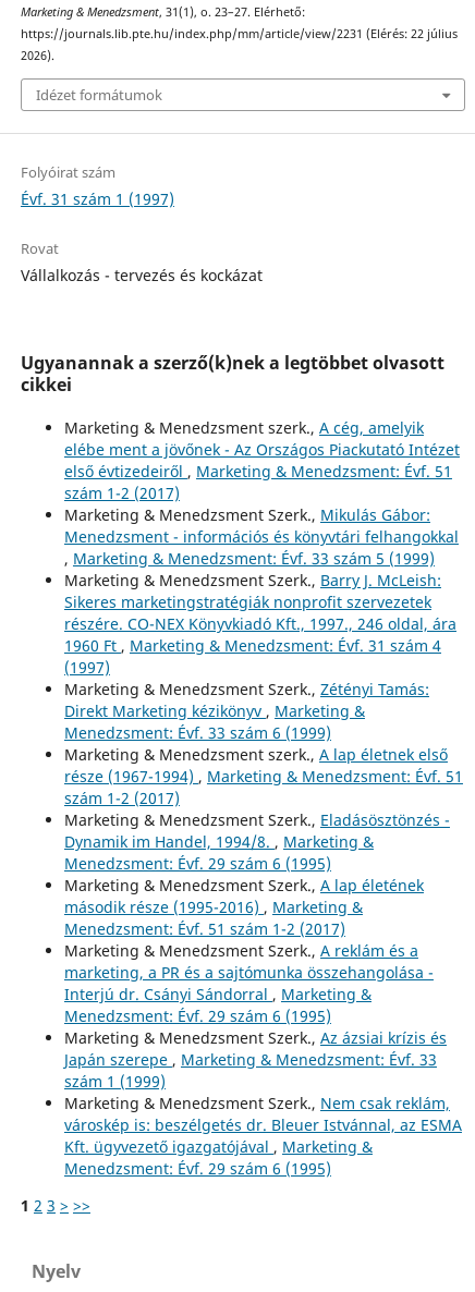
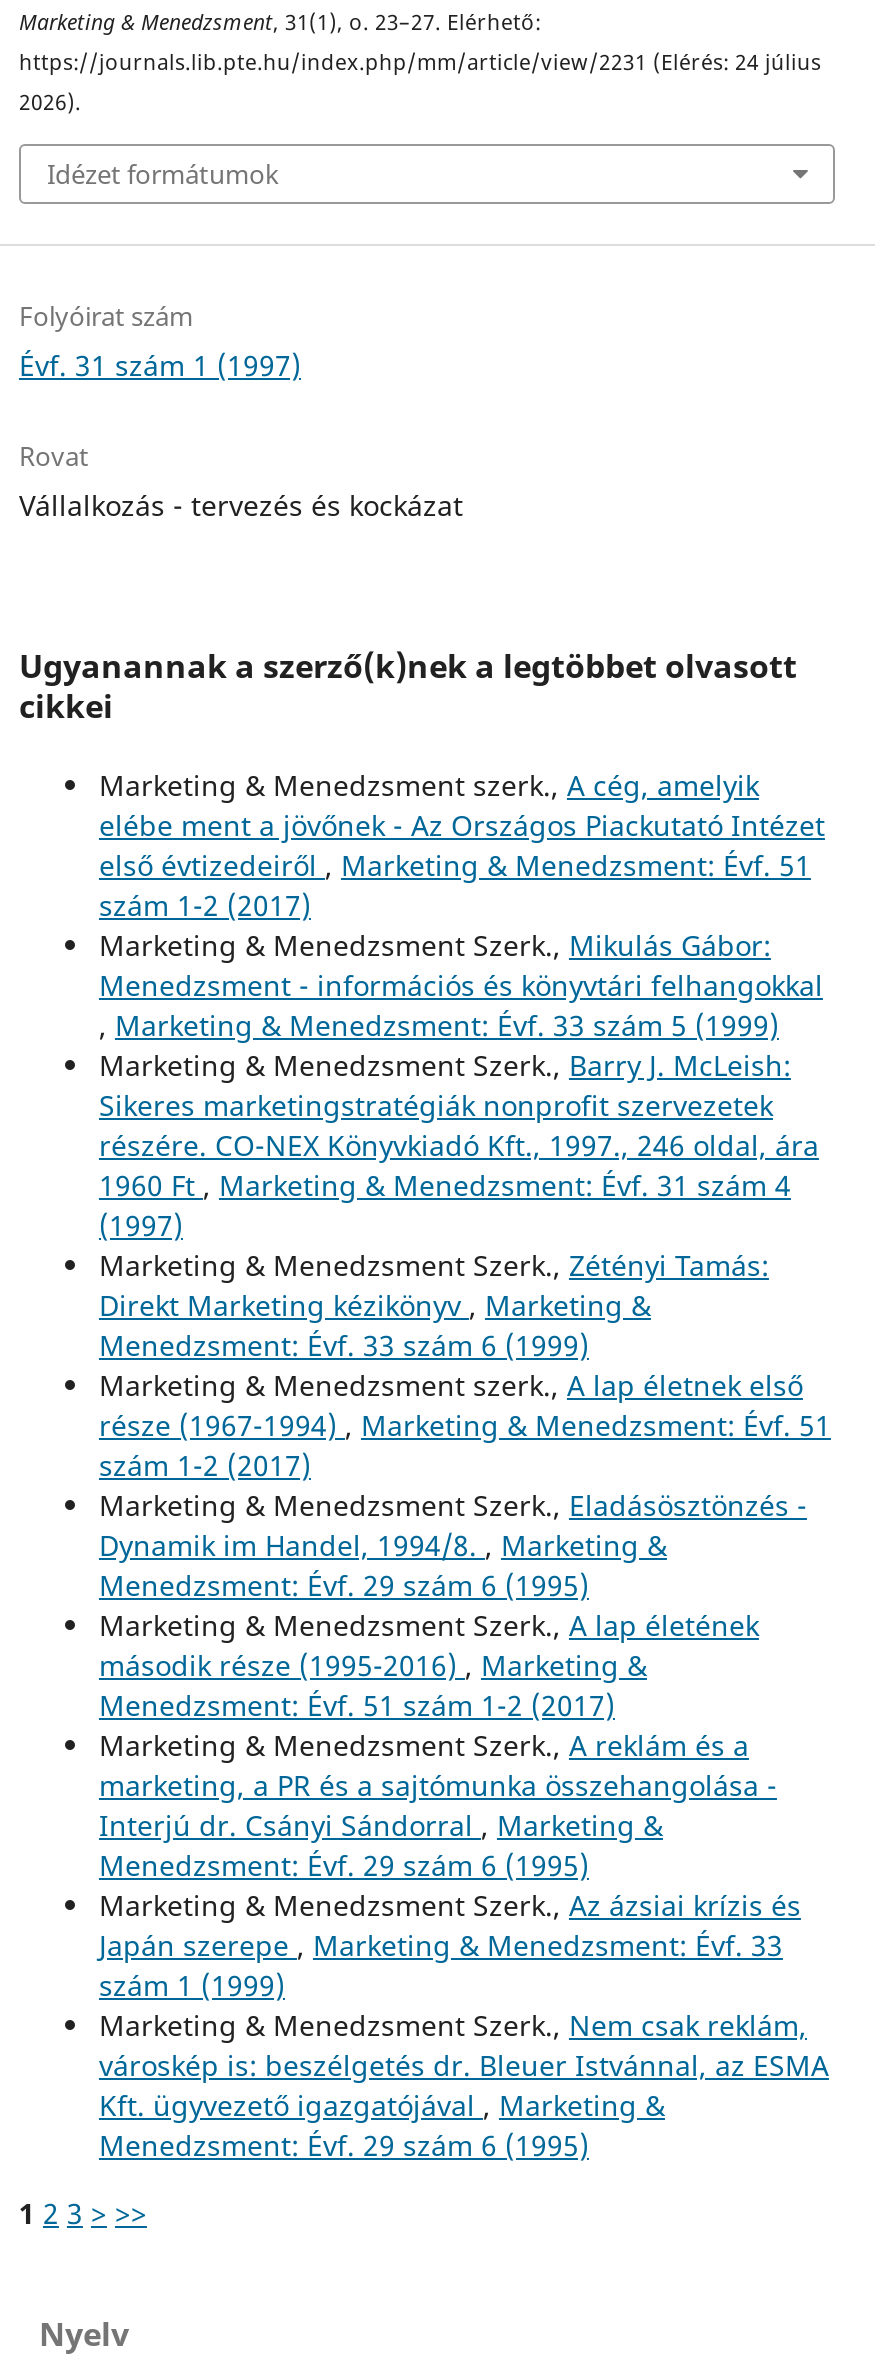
- https://journals.lib.pte.hu/index.php/mm/article/view/2231 (Elérés: 22 július
+ https://journals.lib.pte.hu/index.php/mm/article/view/2231 (Elérés: 24 július
